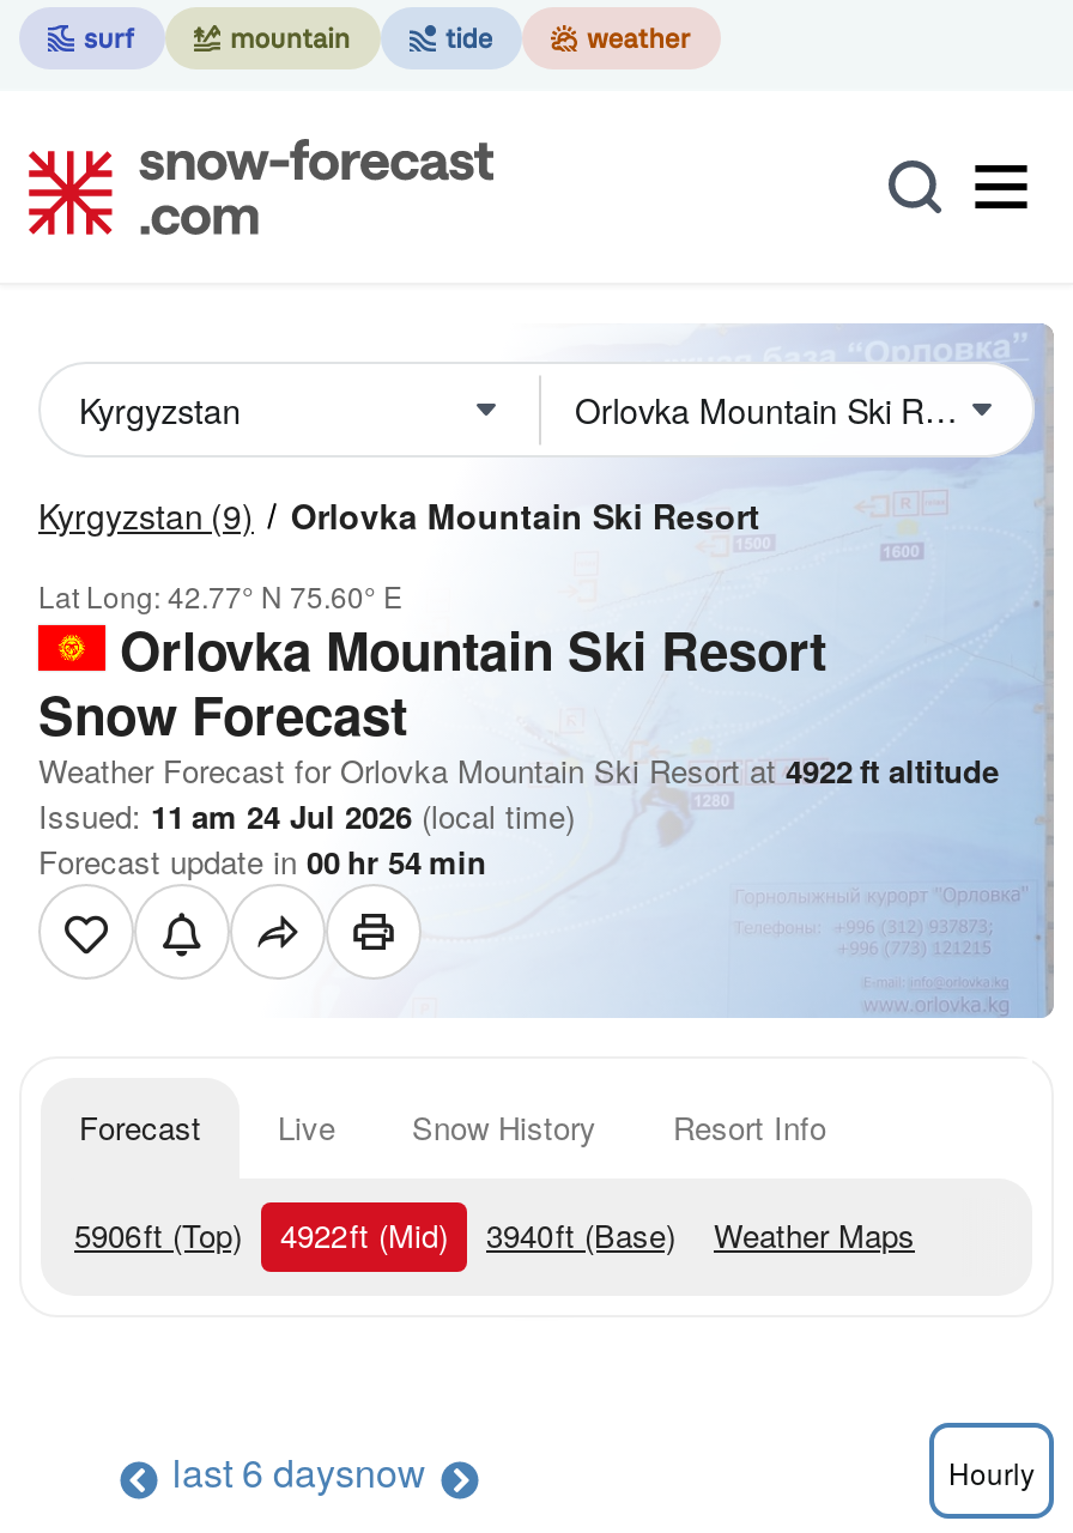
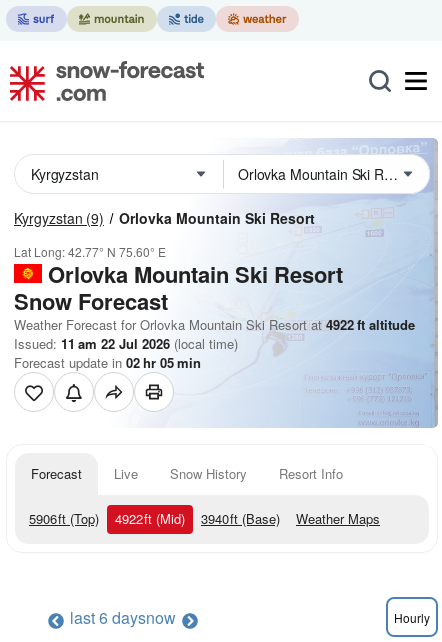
- Issued: 11 am 24 Jul 2026 (local time)
+ Issued: 11 am 22 Jul 2026 (local time)

- Forecast update in 00 hr 54 min
+ Forecast update in 02 hr 05 min
